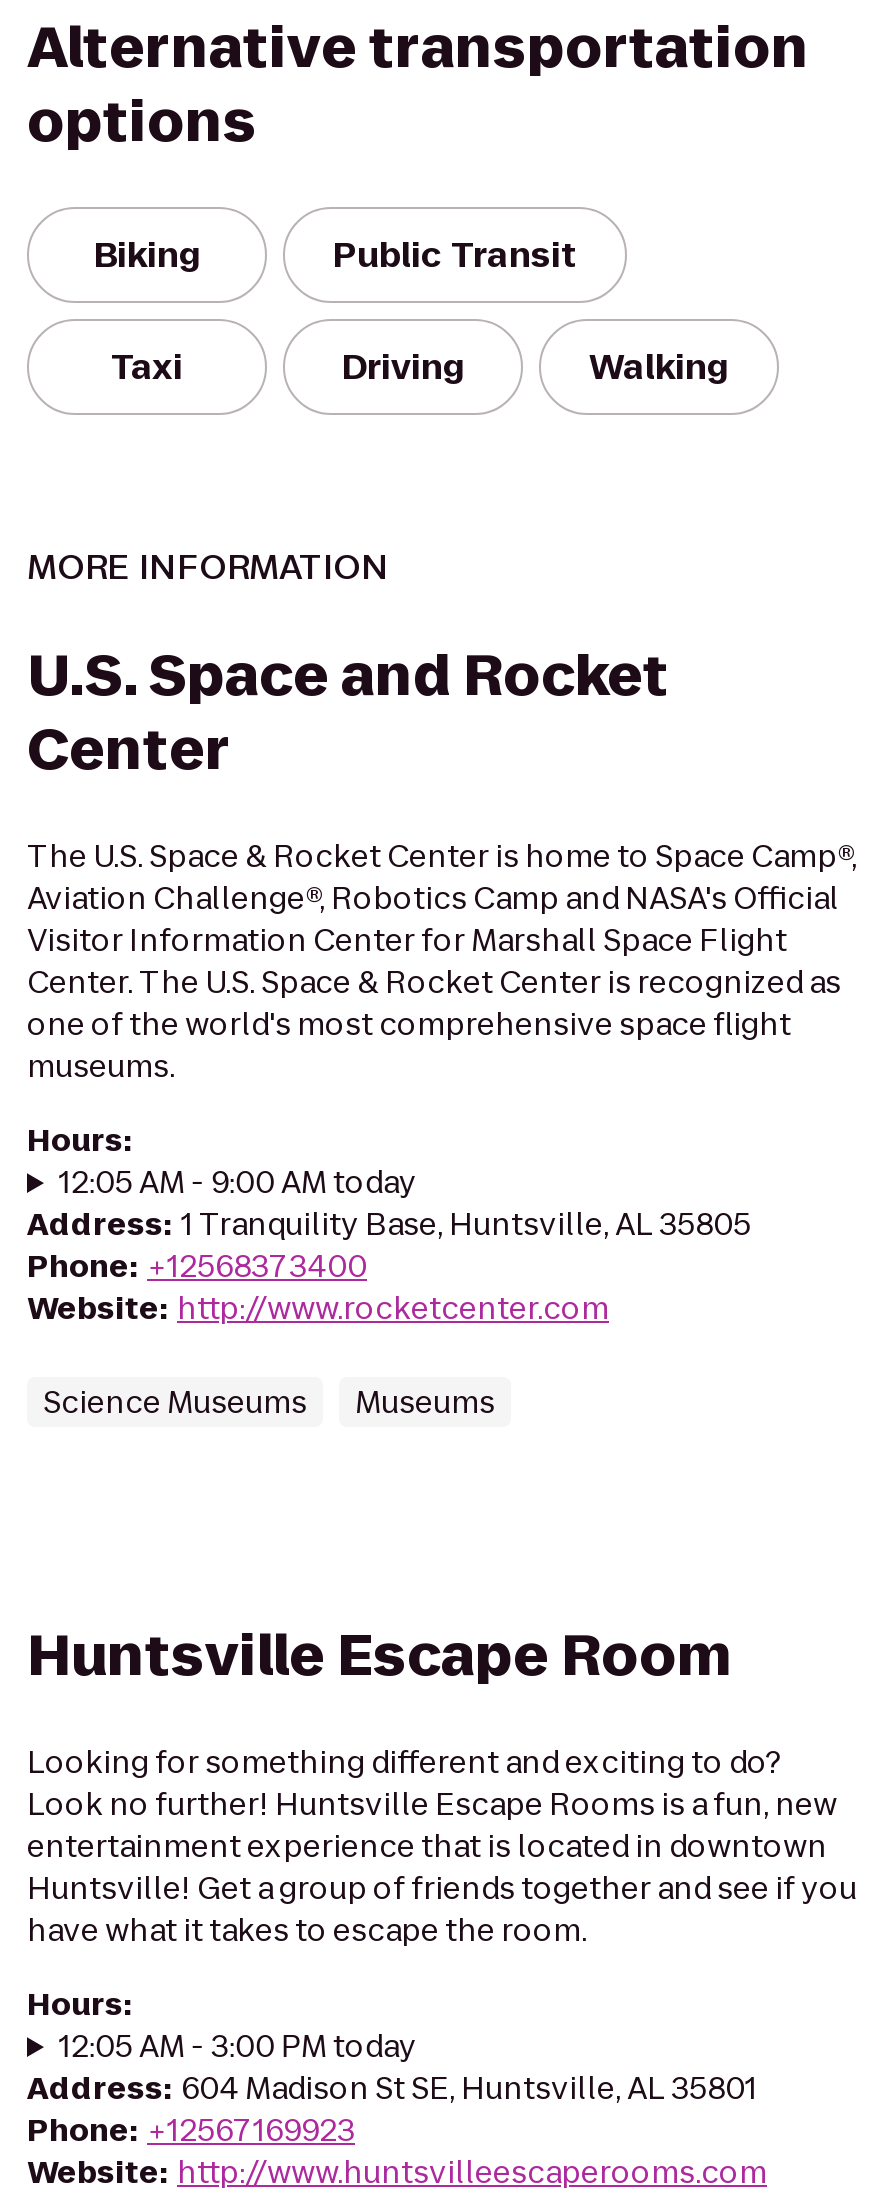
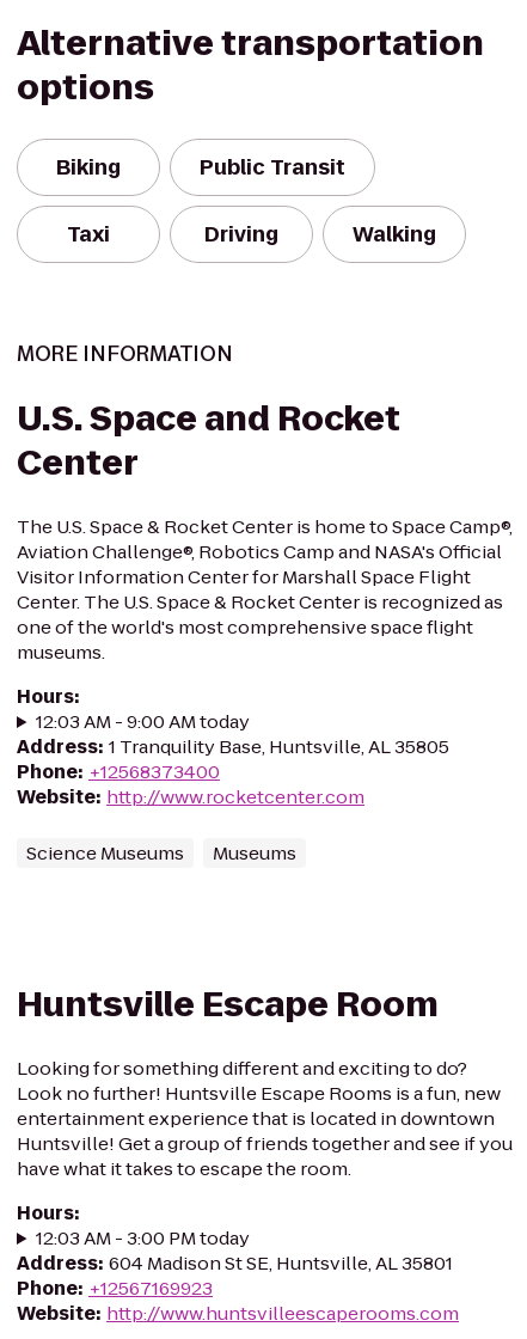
- 12:05 AM - 9:00 AM today
+ 12:03 AM - 9:00 AM today

- 12:05 AM - 3:00 PM today
+ 12:03 AM - 3:00 PM today
